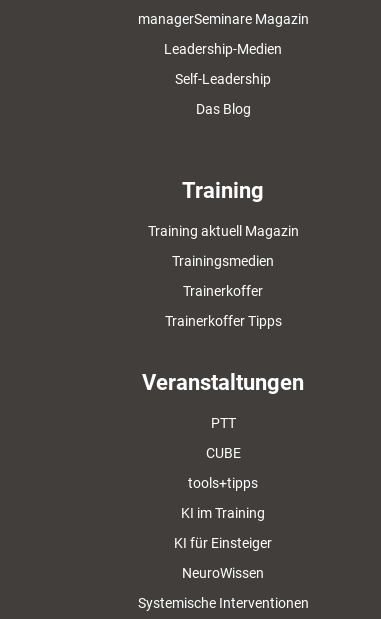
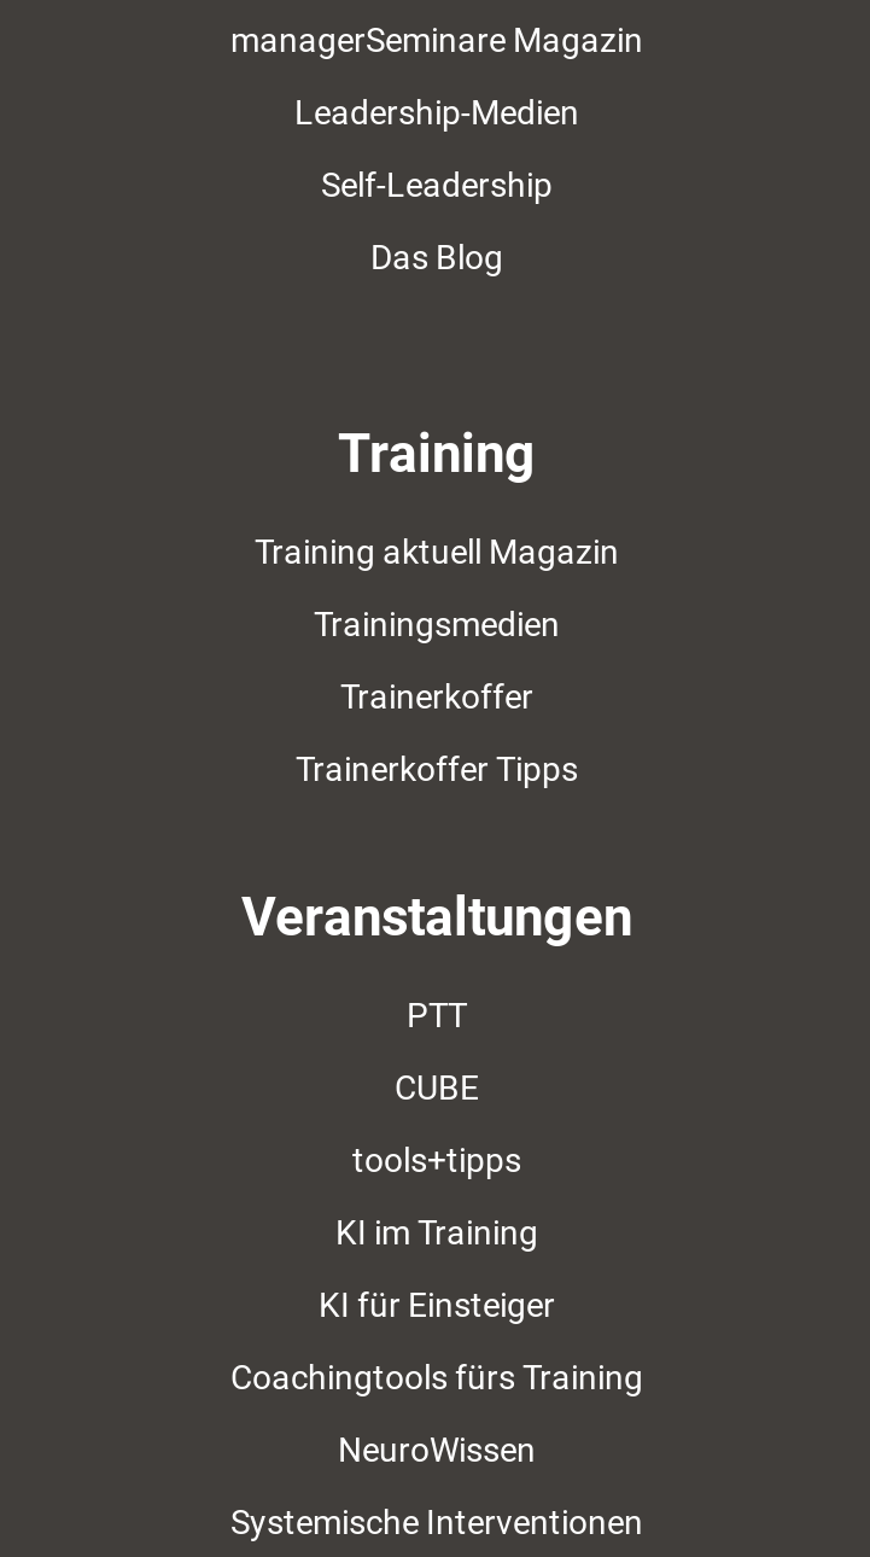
+ Coachingtools fürs Training
